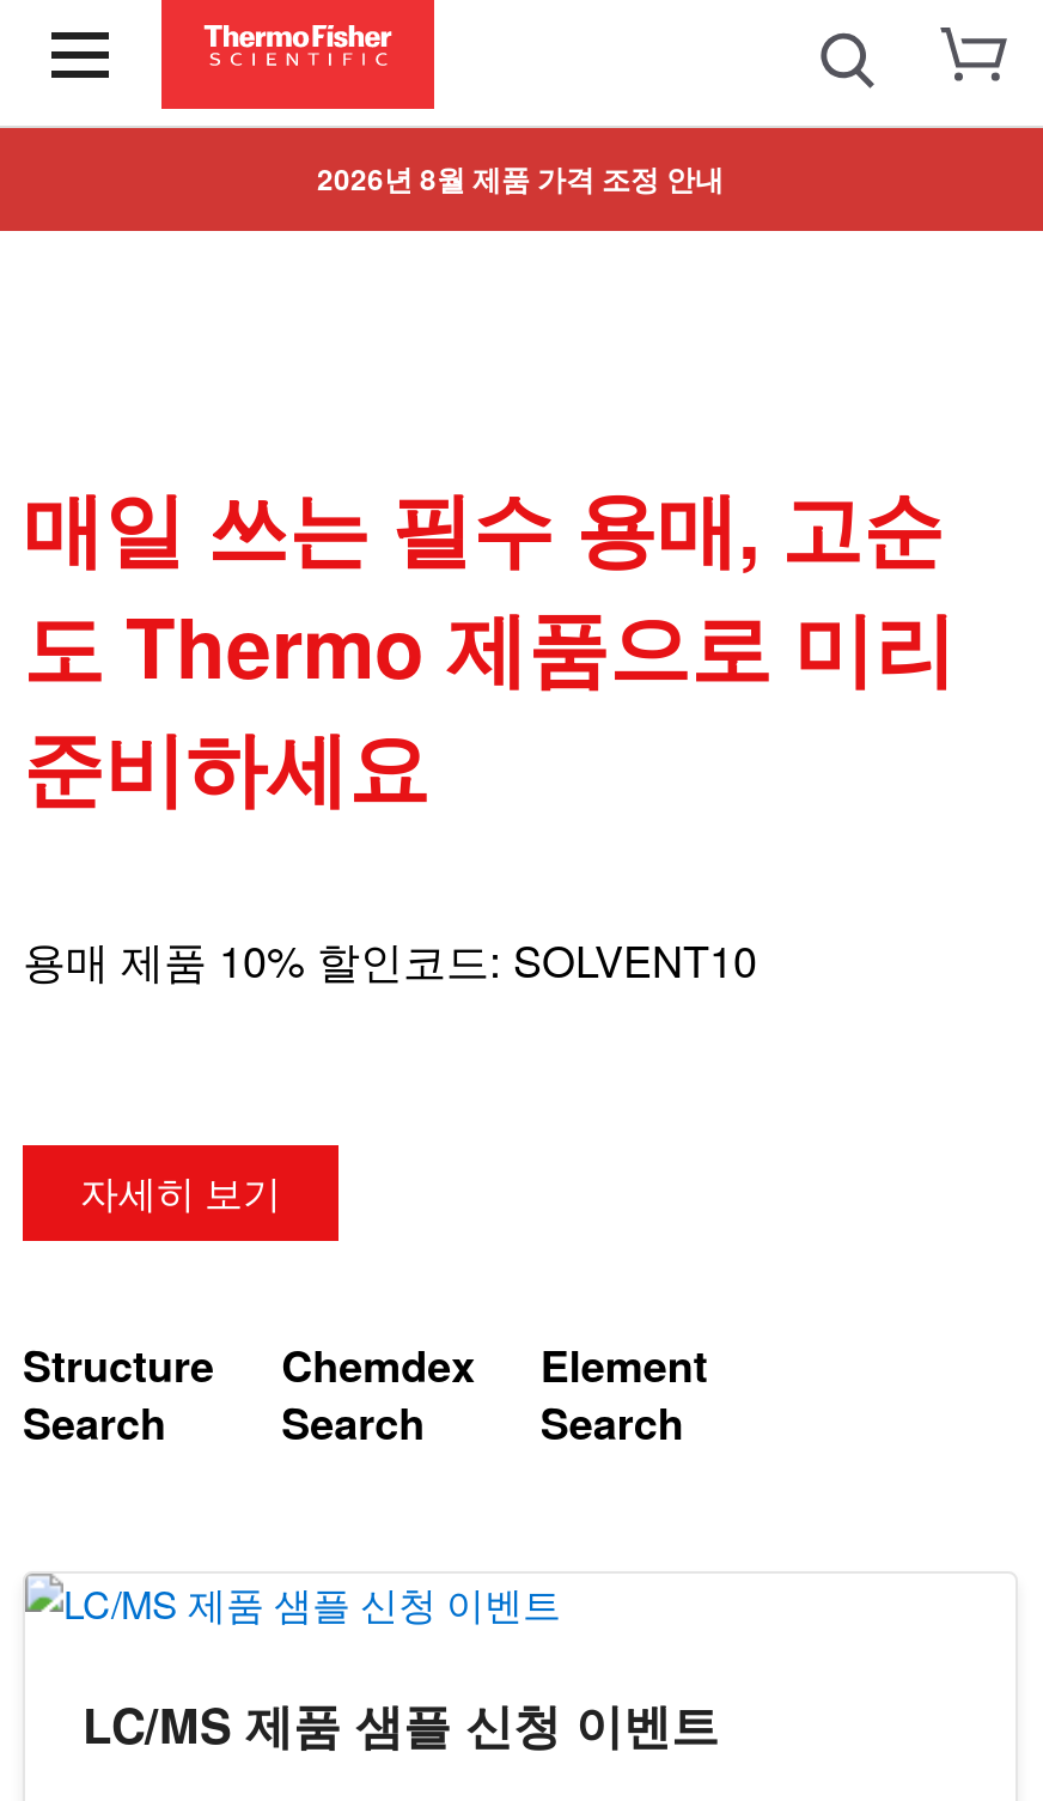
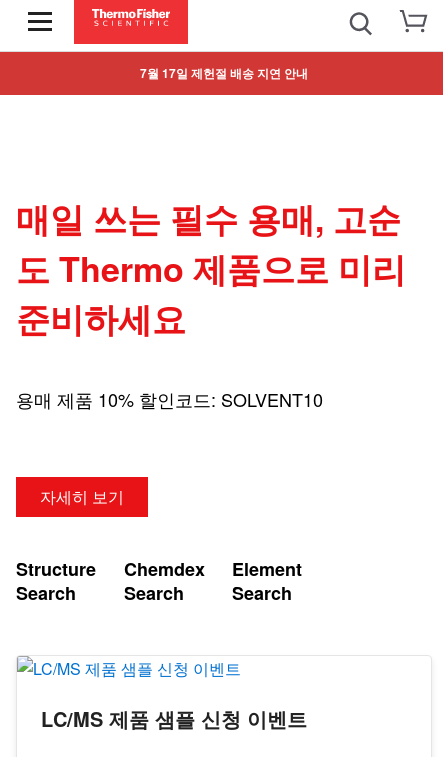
- 2026년 8월 제품 가격 조정 안내
+ 7월 17일 제헌절 배송 지연 안내
